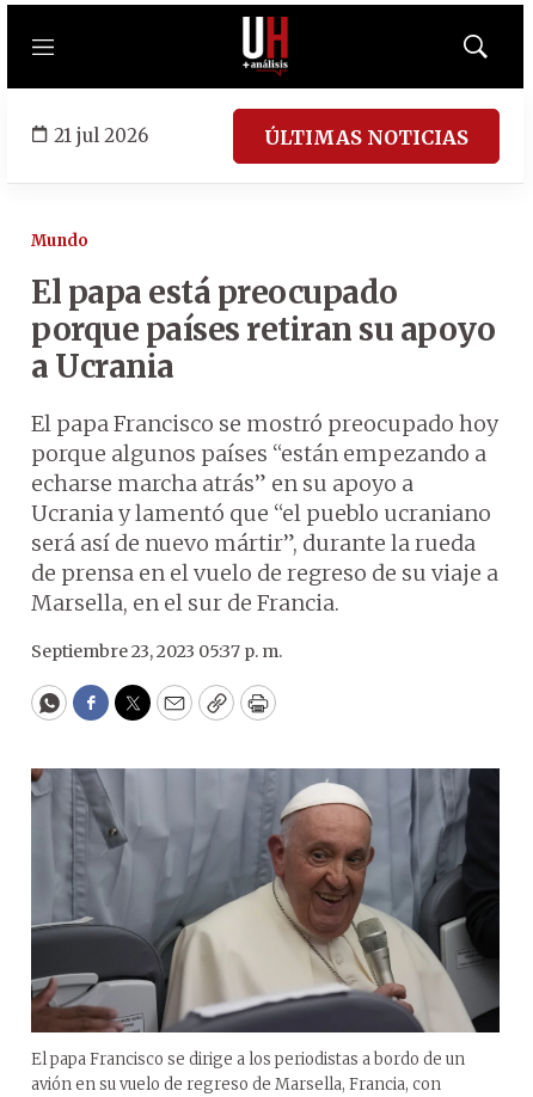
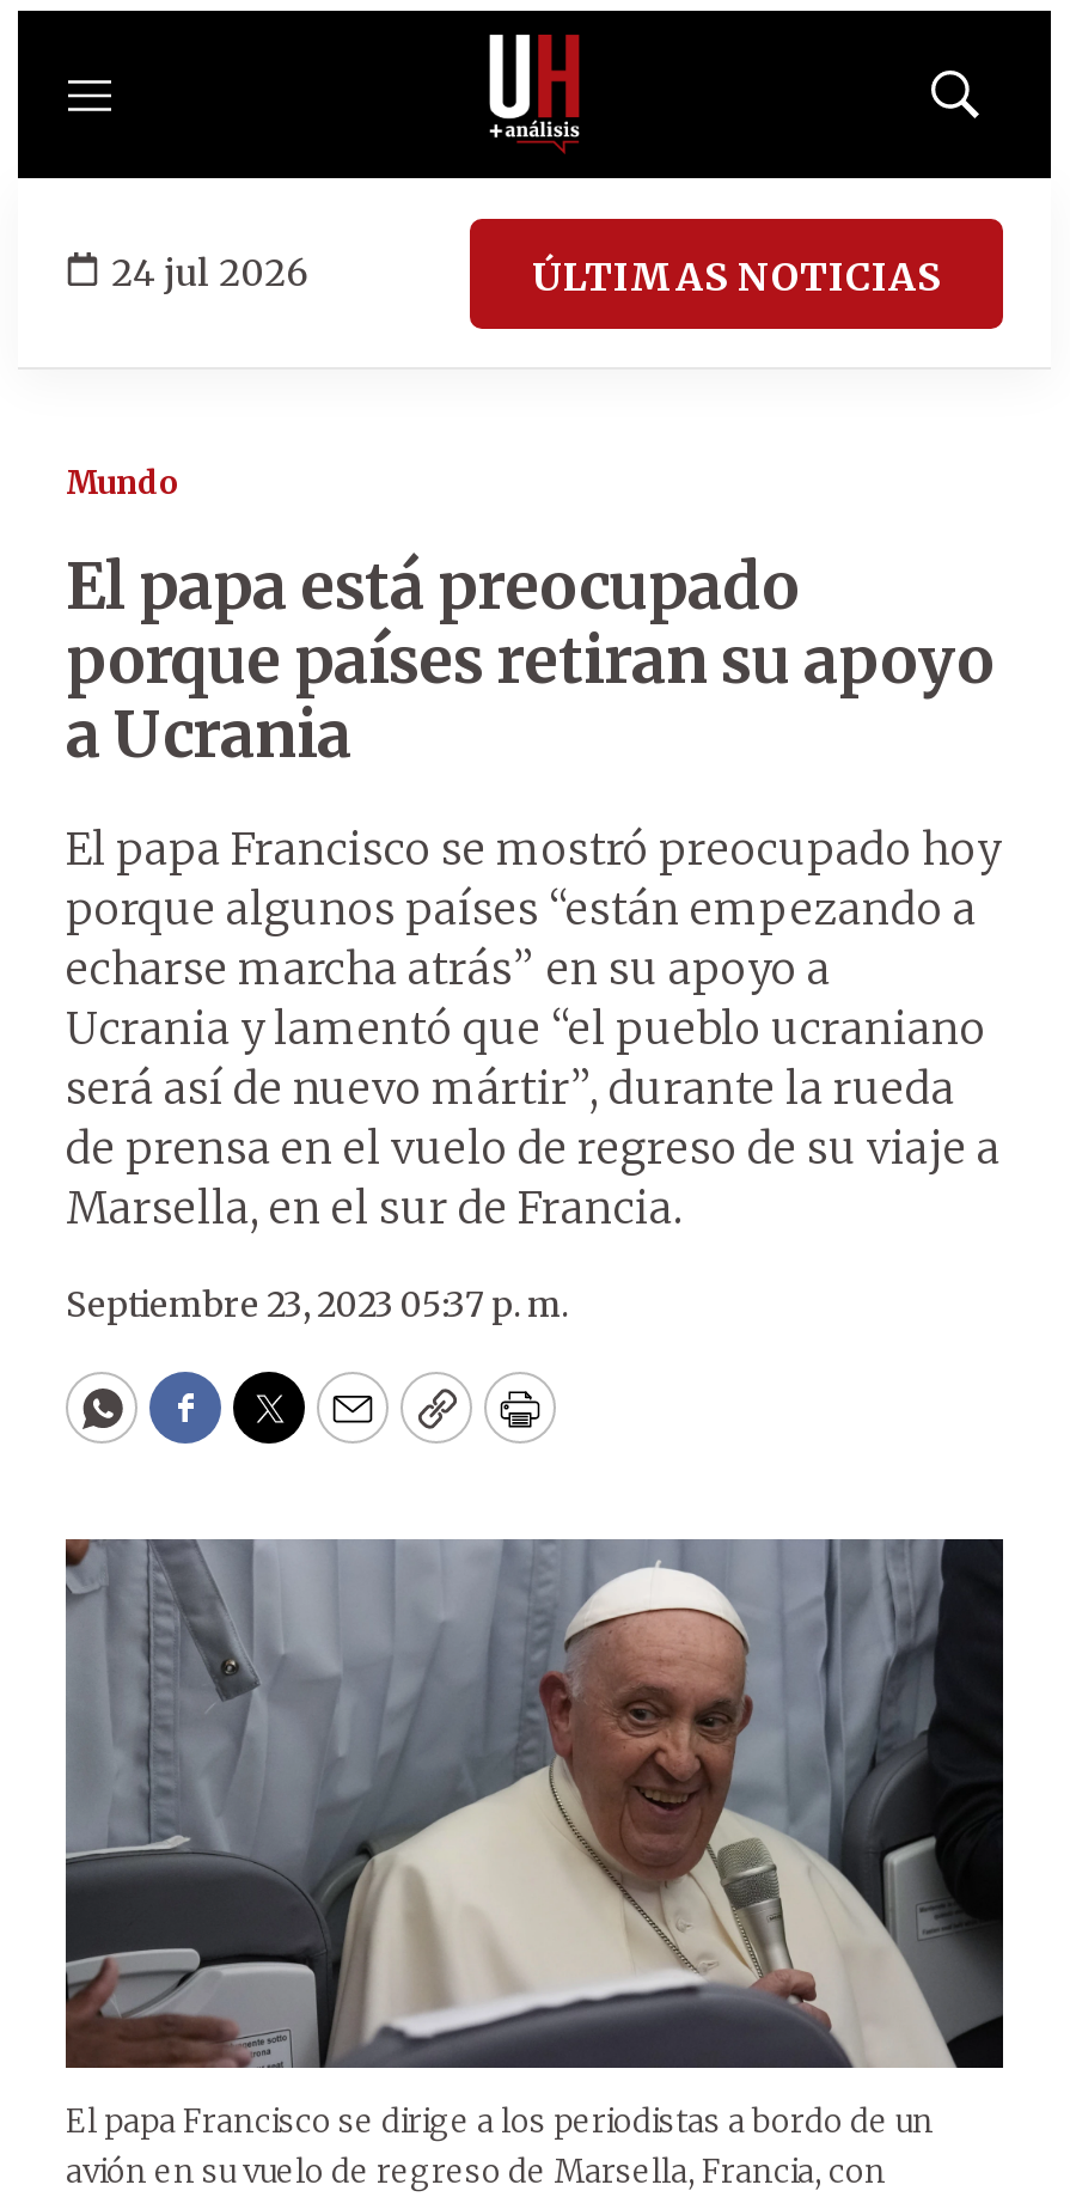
- 21 jul 2026
+ 24 jul 2026
